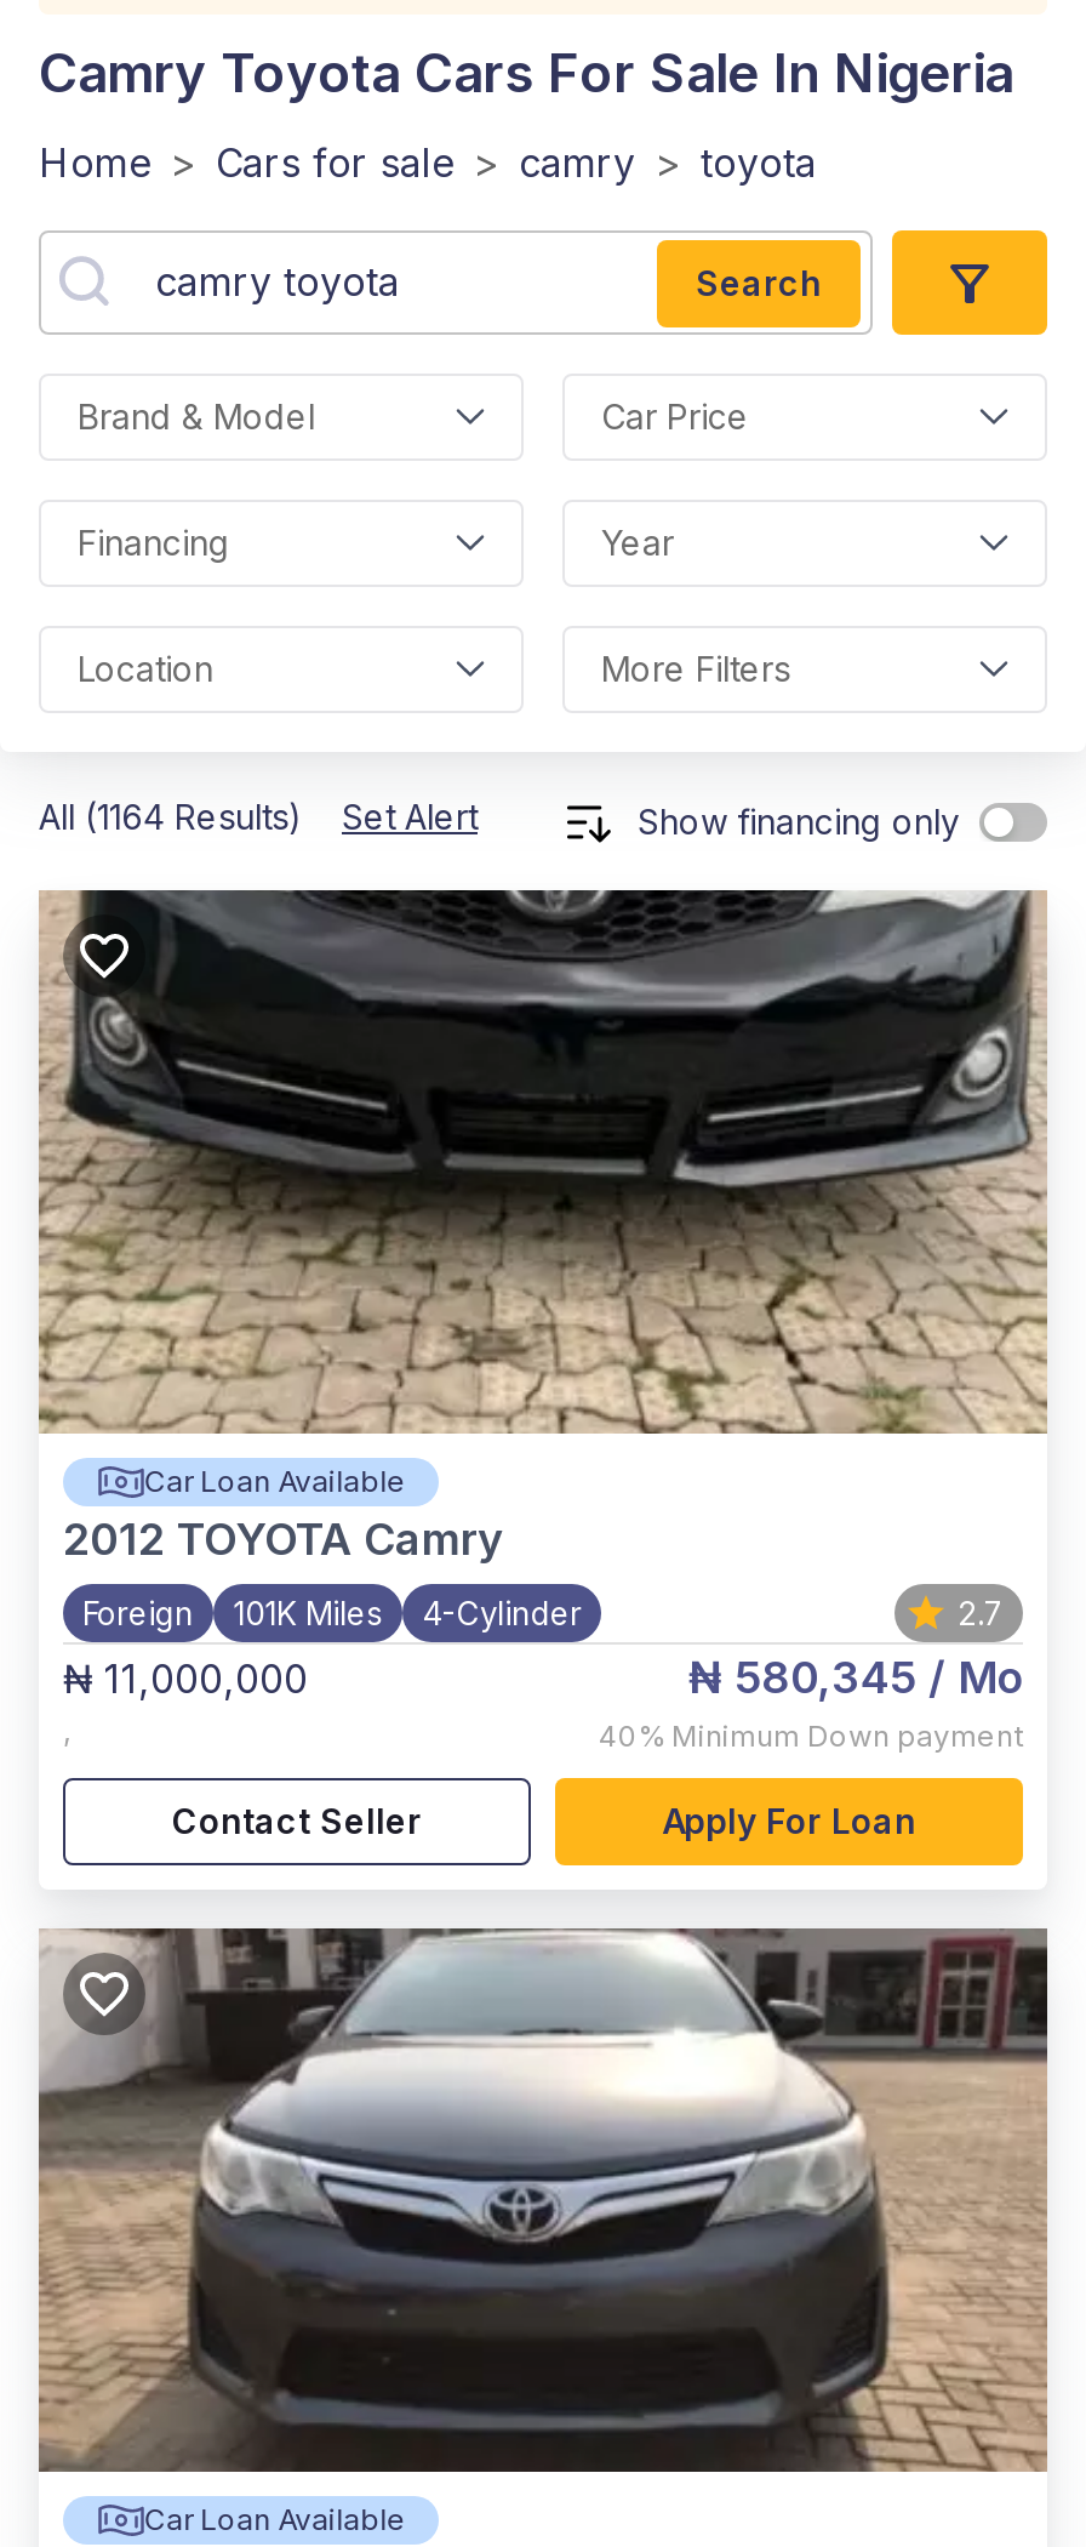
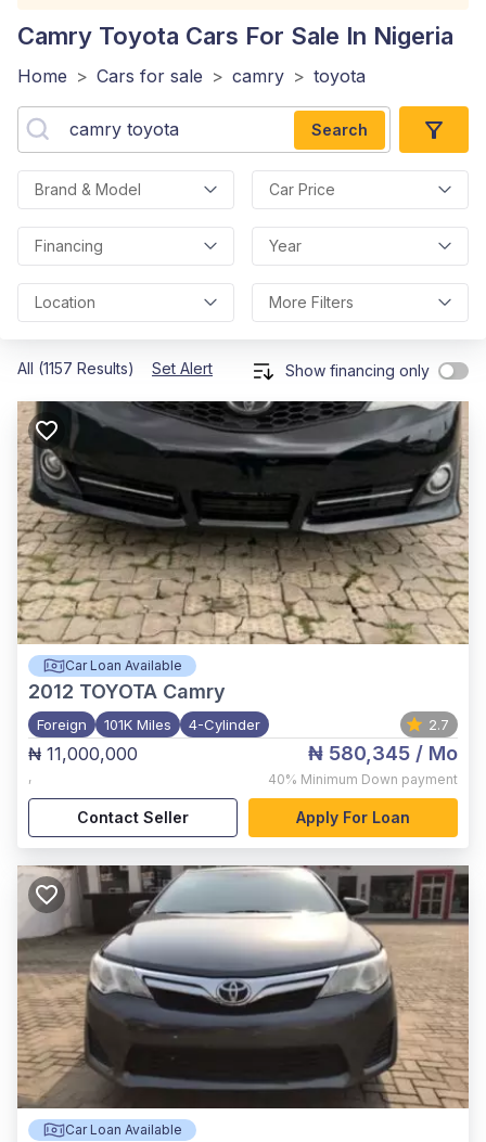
- All (1164 Results) Set Alert
+ All (1157 Results) Set Alert
